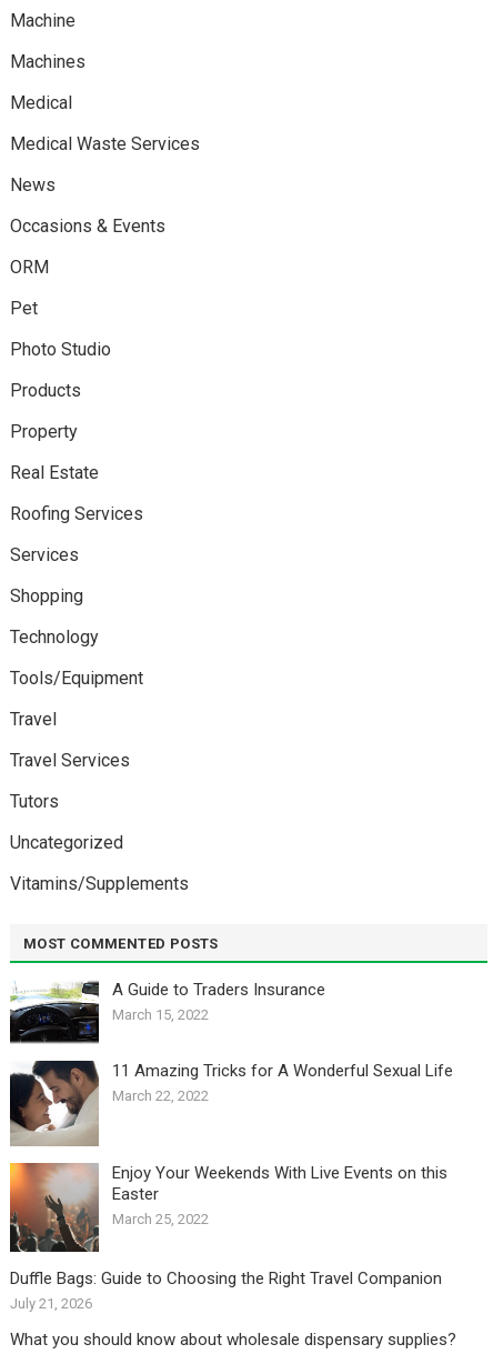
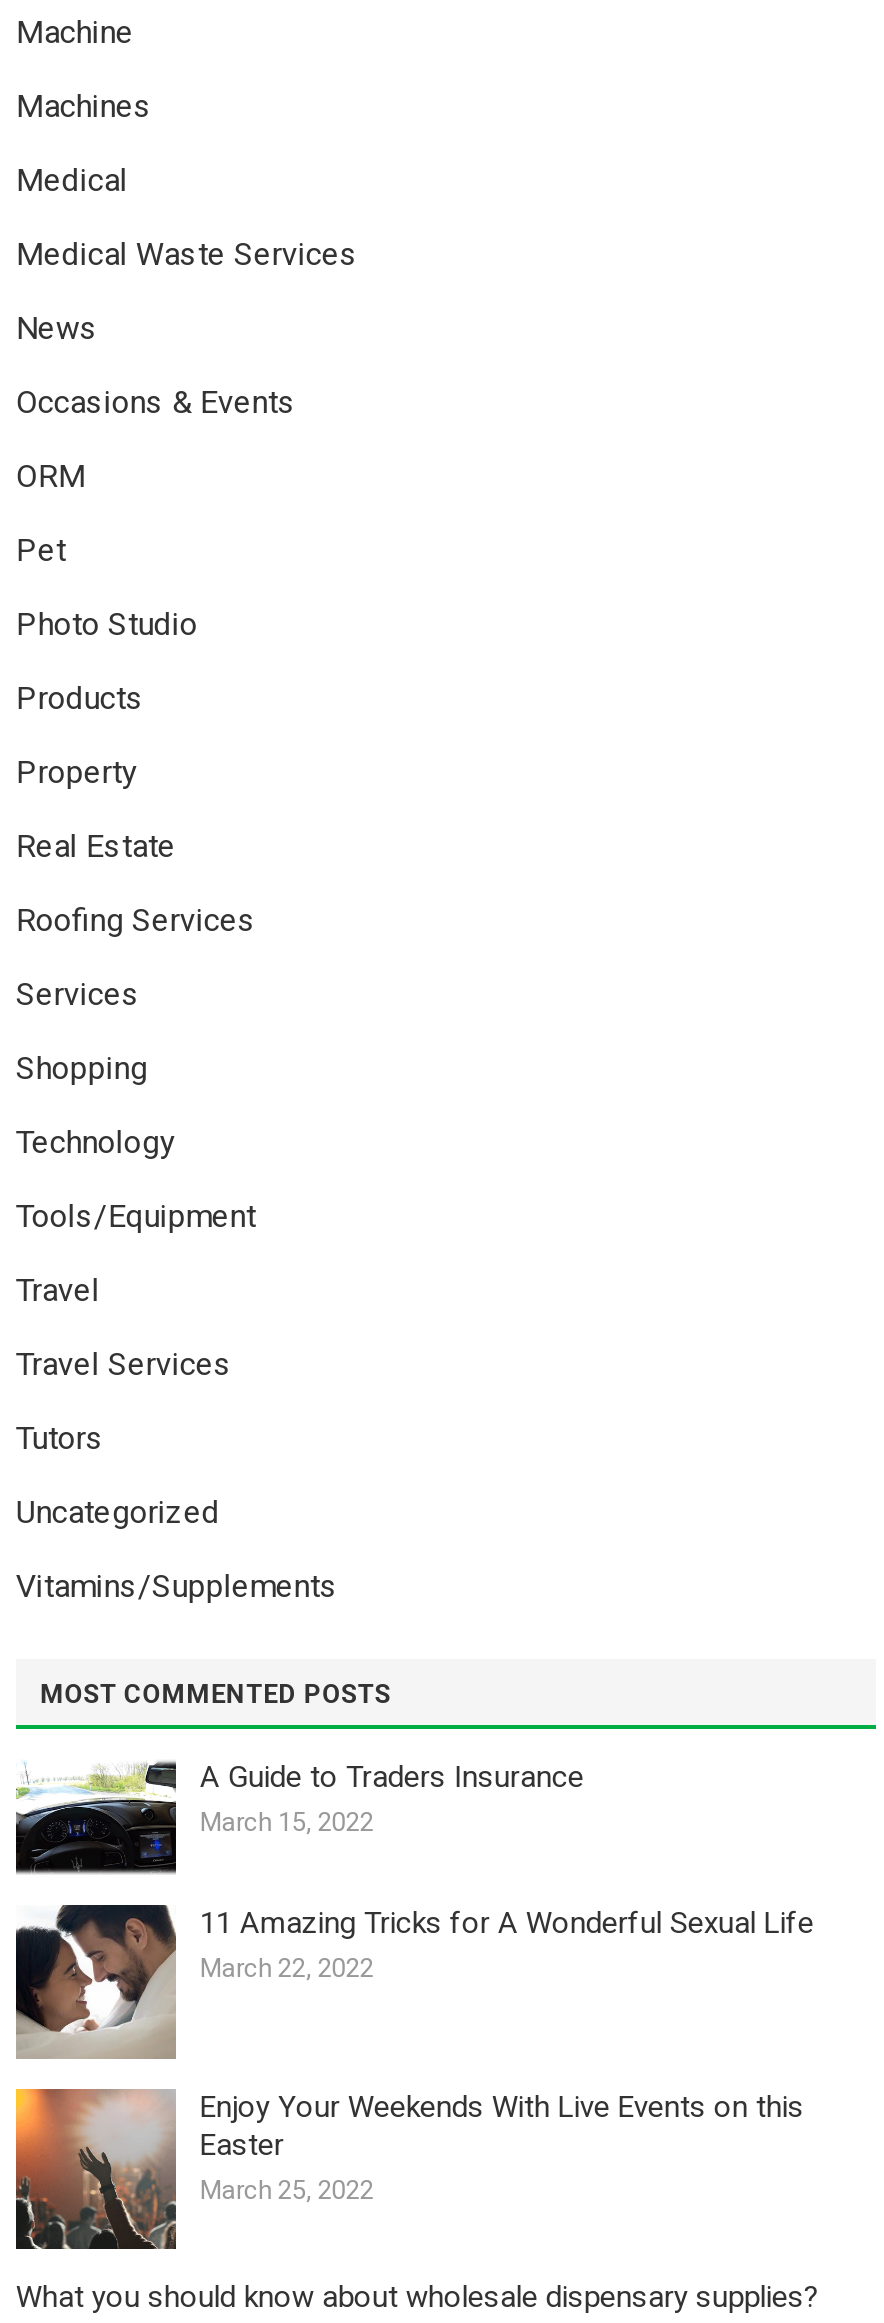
- Duffle Bags: Guide to Choosing the Right Travel Companion
- July 21, 2026
